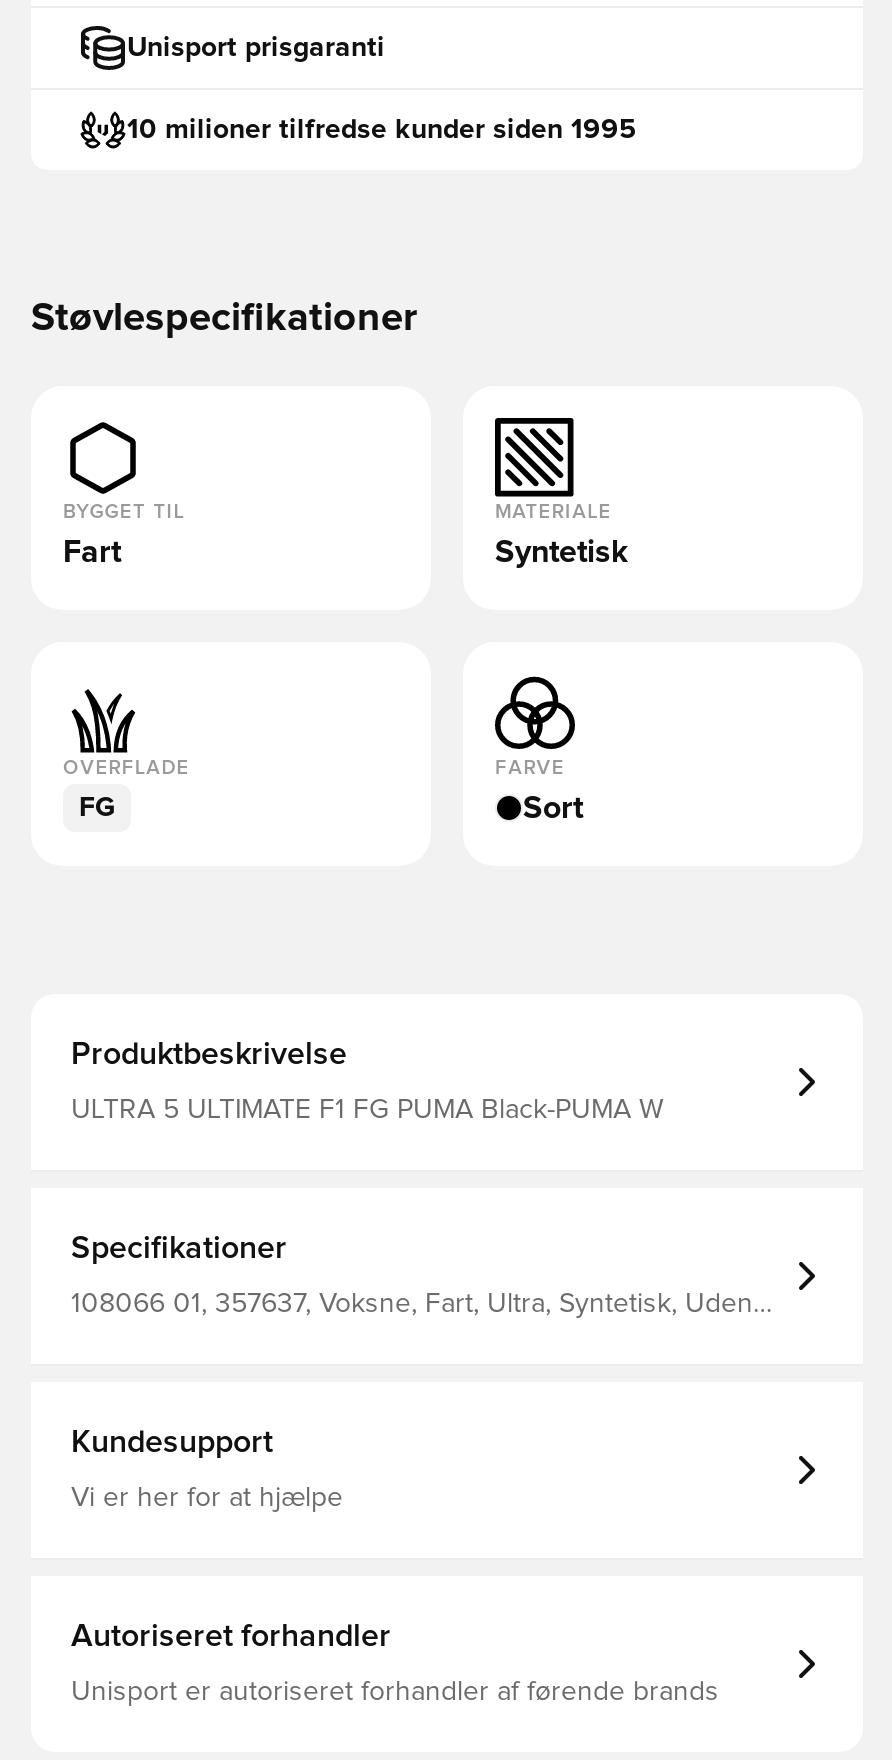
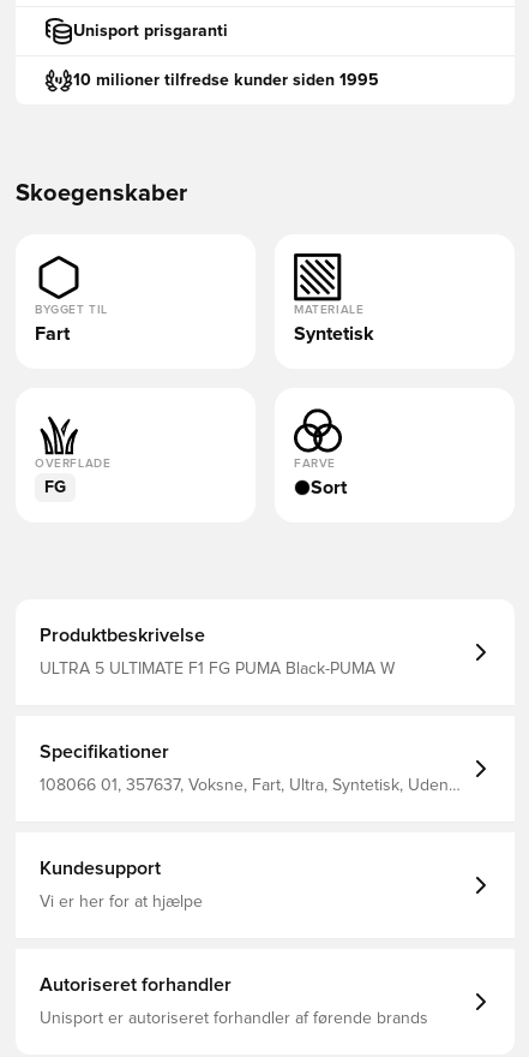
- Støvlespecifikationer
+ Skoegenskaber
